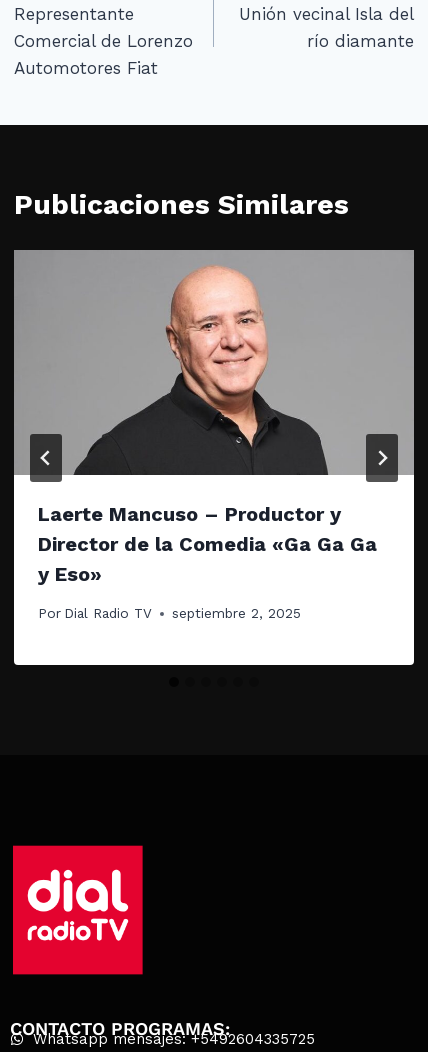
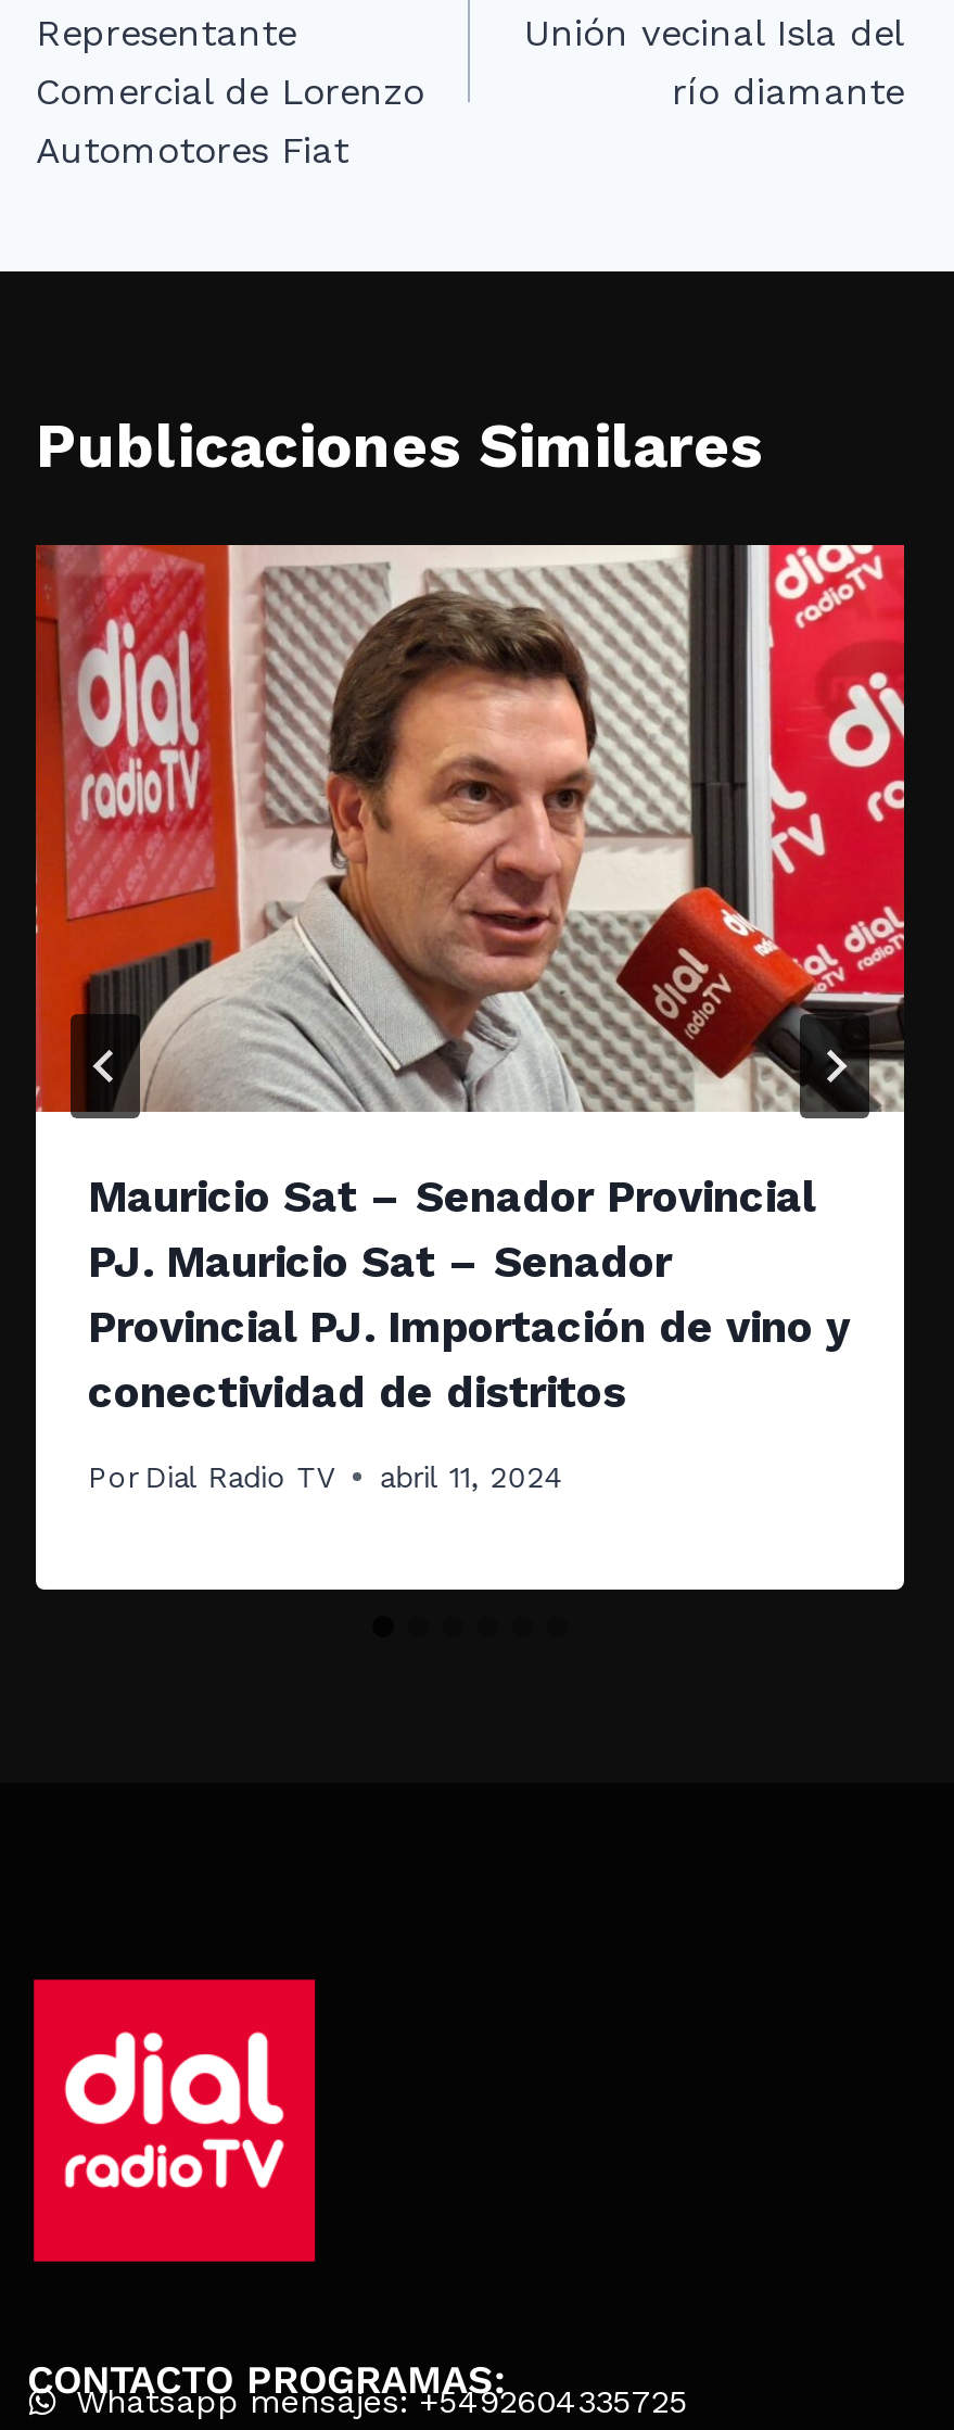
- [image]
- Laerte Mancuso – Productor y
- Director de la Comedia «Ga Ga Ga
- y Eso»
+ [image]
+ Mauricio Sat – Senador Provincial
+ PJ. Mauricio Sat – Senador
+ Provincial PJ. Importación de vino y
+ conectividad de distritos

- Por Dial Radio TV septiembre 2, 2025
+ Por Dial Radio TV abril 11, 2024
